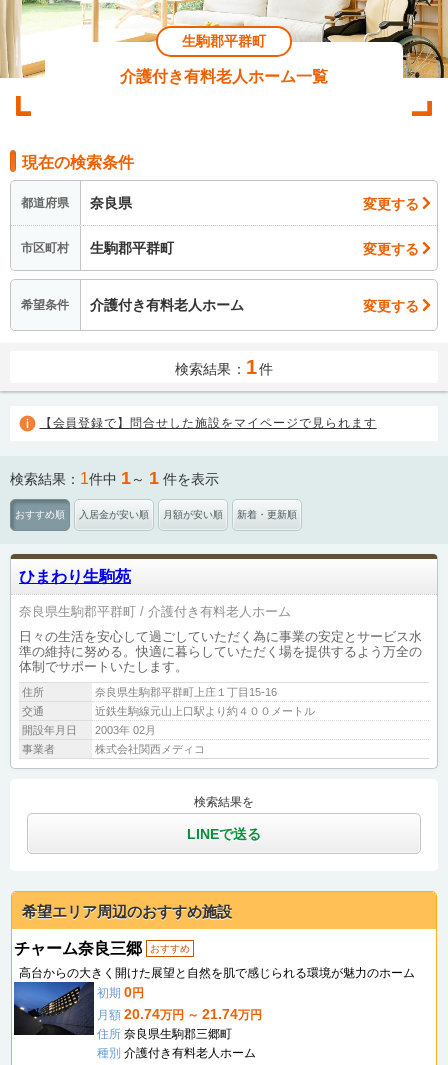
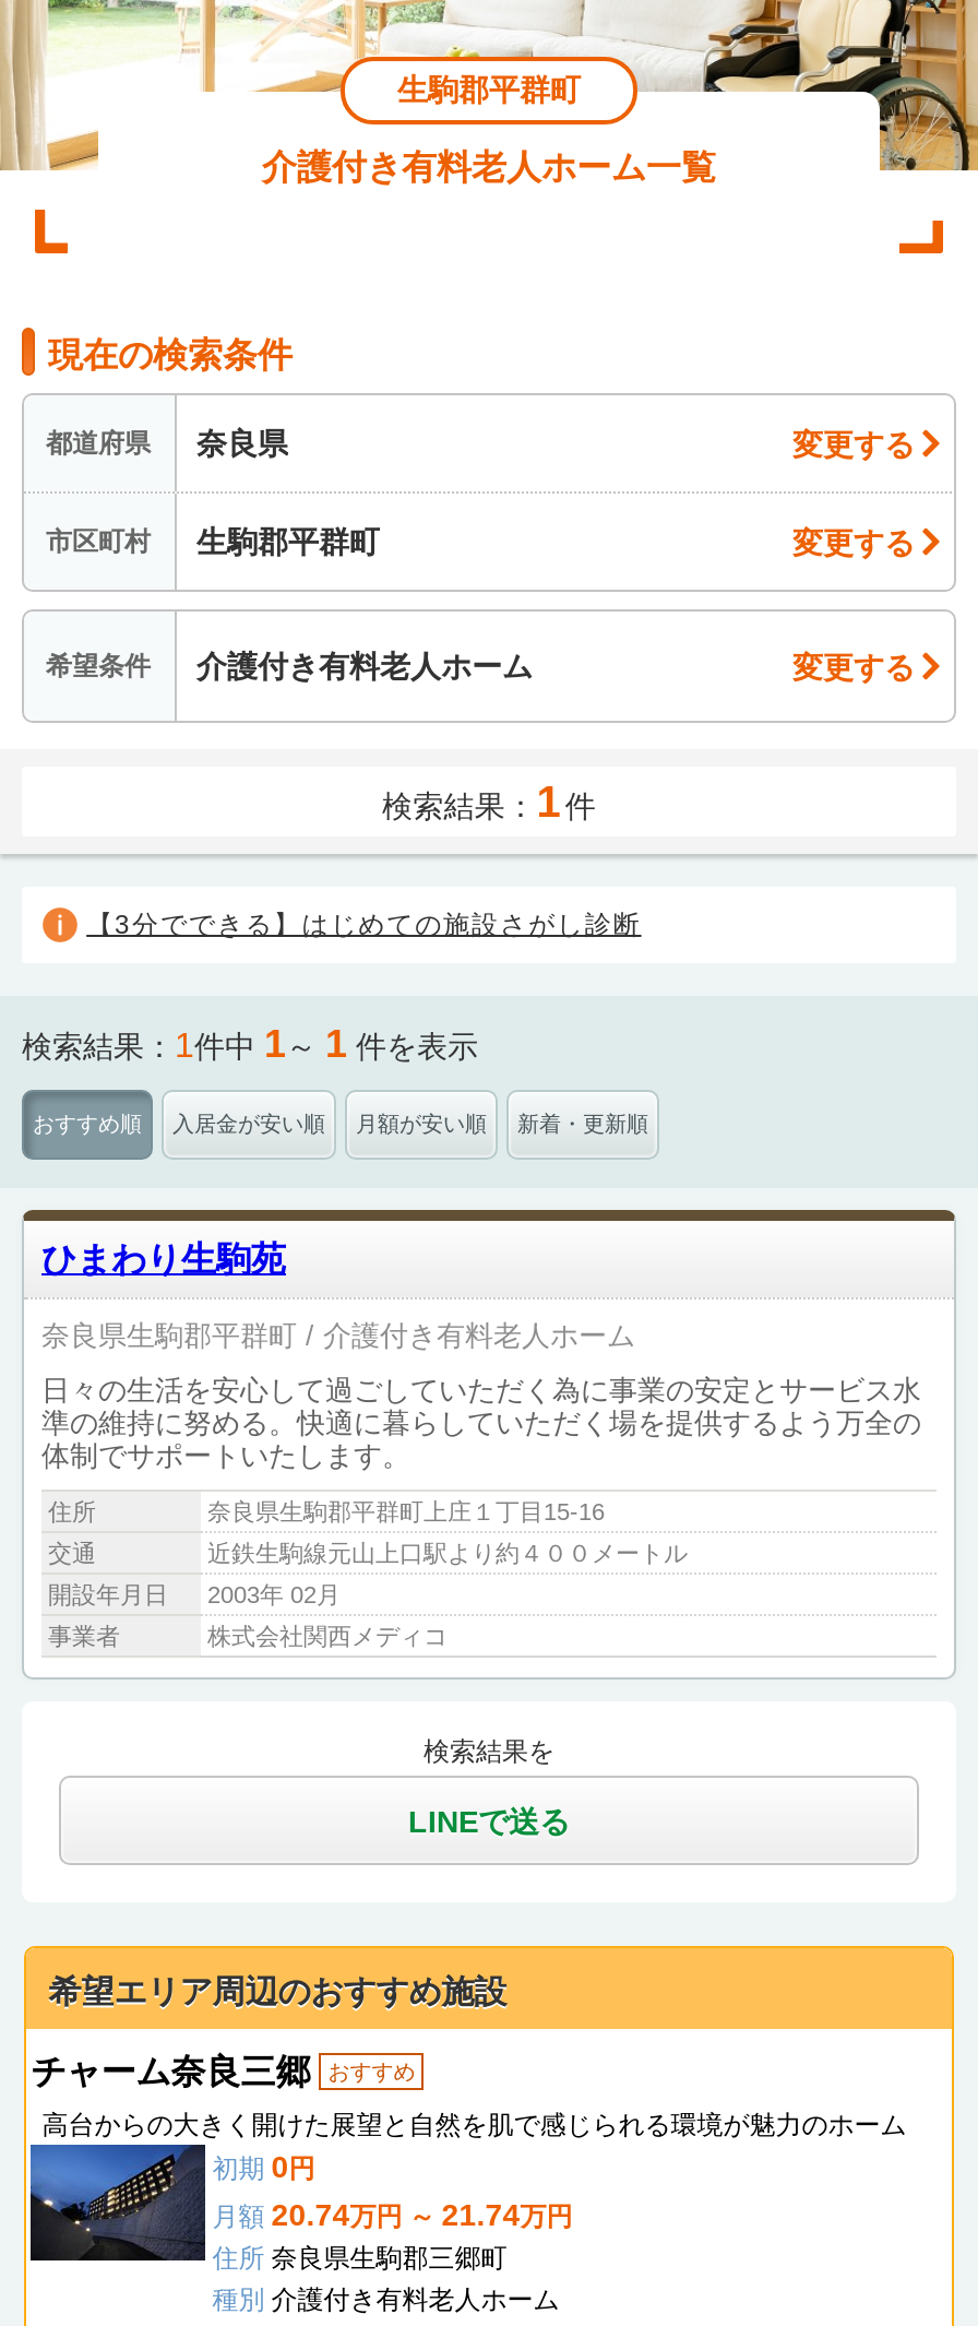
- 【会員登録で】問合せした施設をマイページで見られます
+ 【3分でできる】はじめての施設さがし診断
